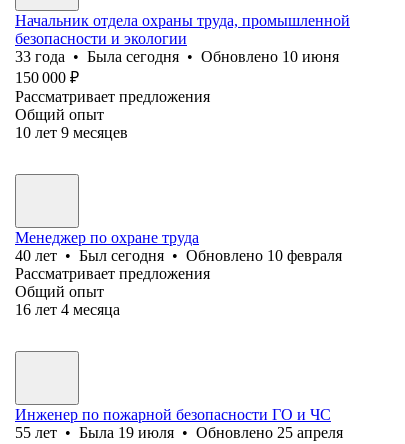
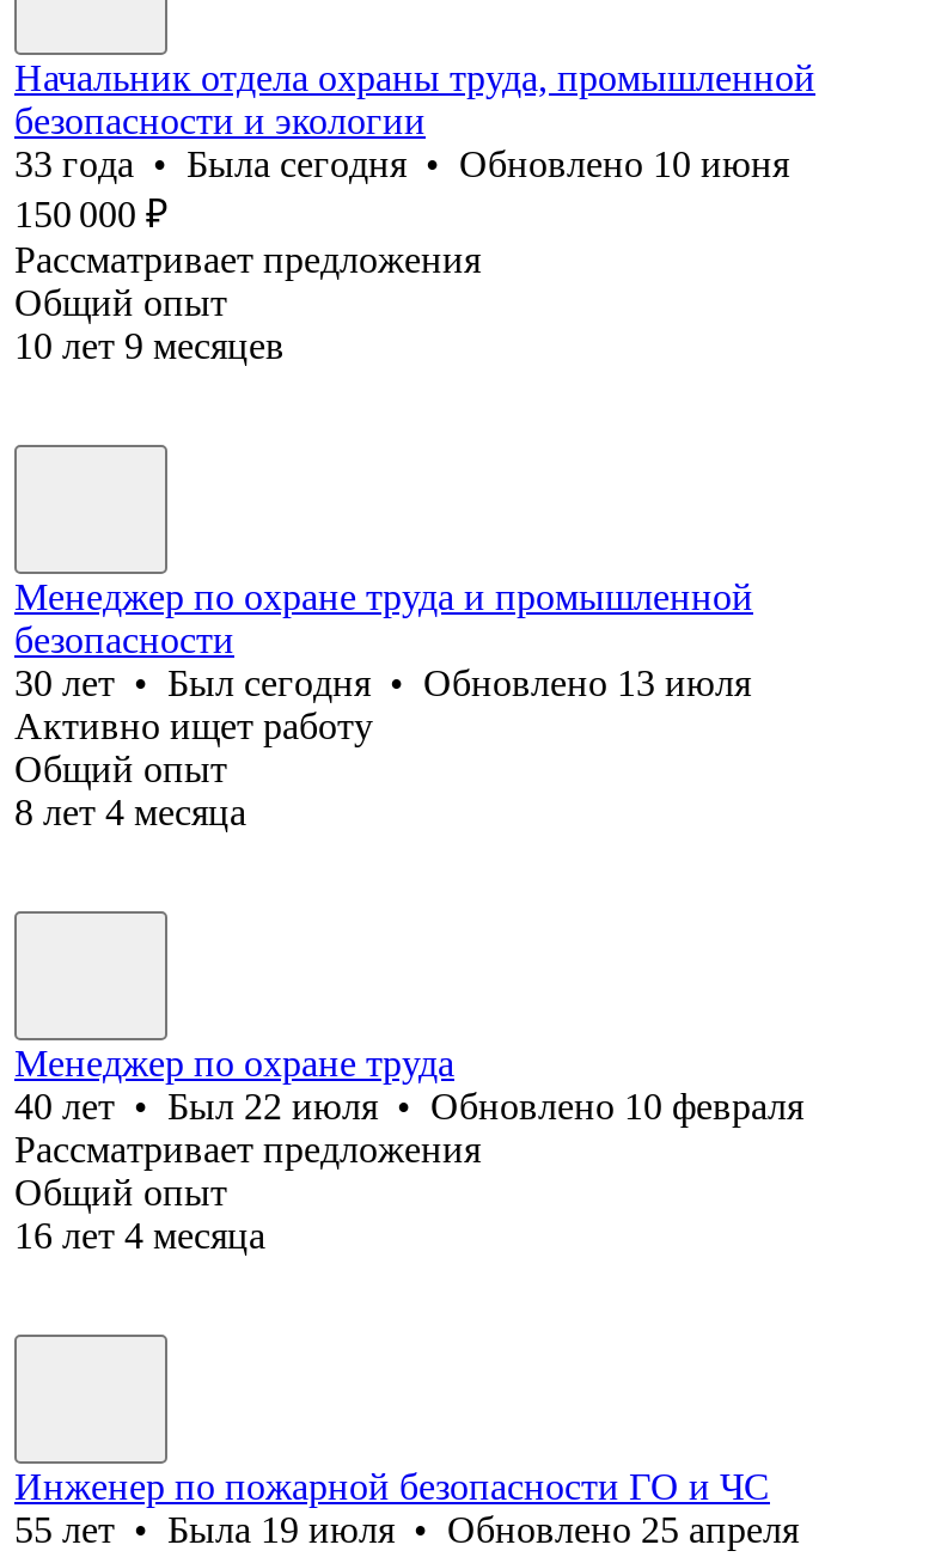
+ Менеджер по охране труда и промышленной
+ безопасности
+ 30 лет • Был сегодня • Обновлено 13 июля
+ Активно ищет работу
+ Общий опыт
+ 8 лет 4 месяца

- 40 лет • Был сегодня • Обновлено 10 февраля
+ 40 лет • Был 22 июля • Обновлено 10 февраля
